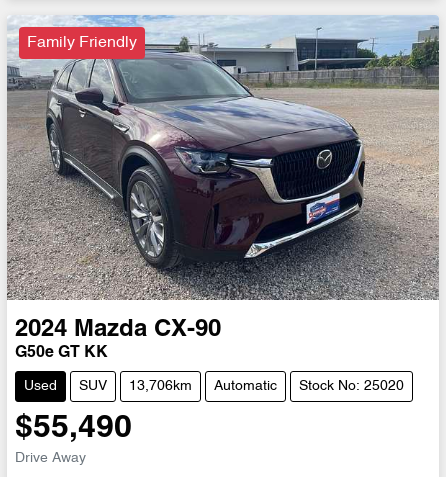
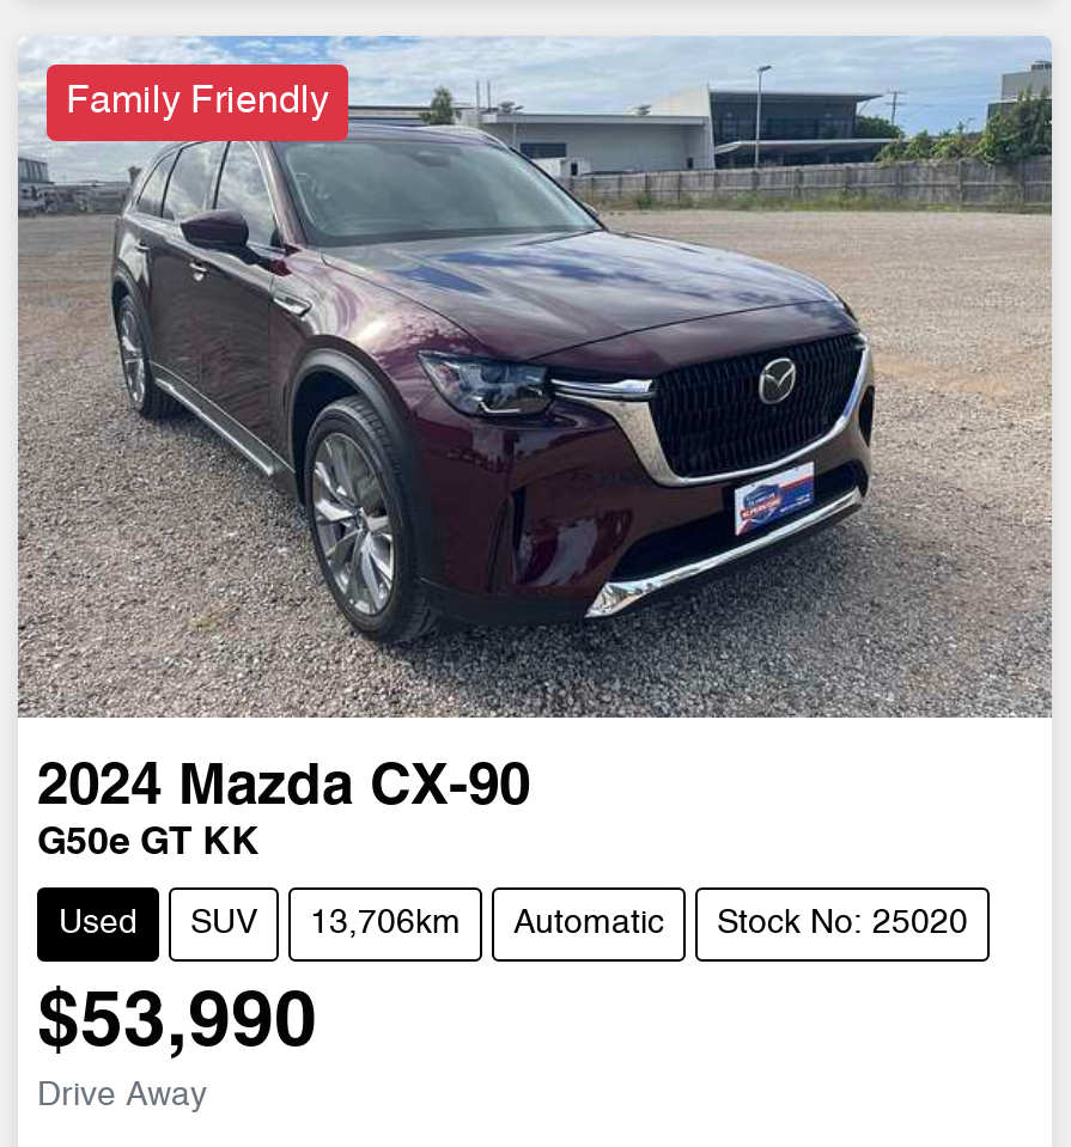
- $55,490
+ $53,990
